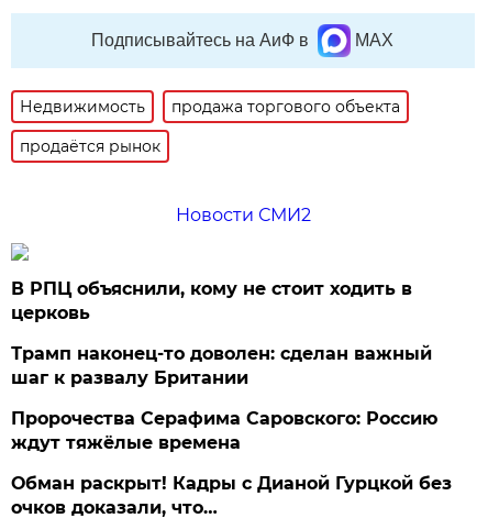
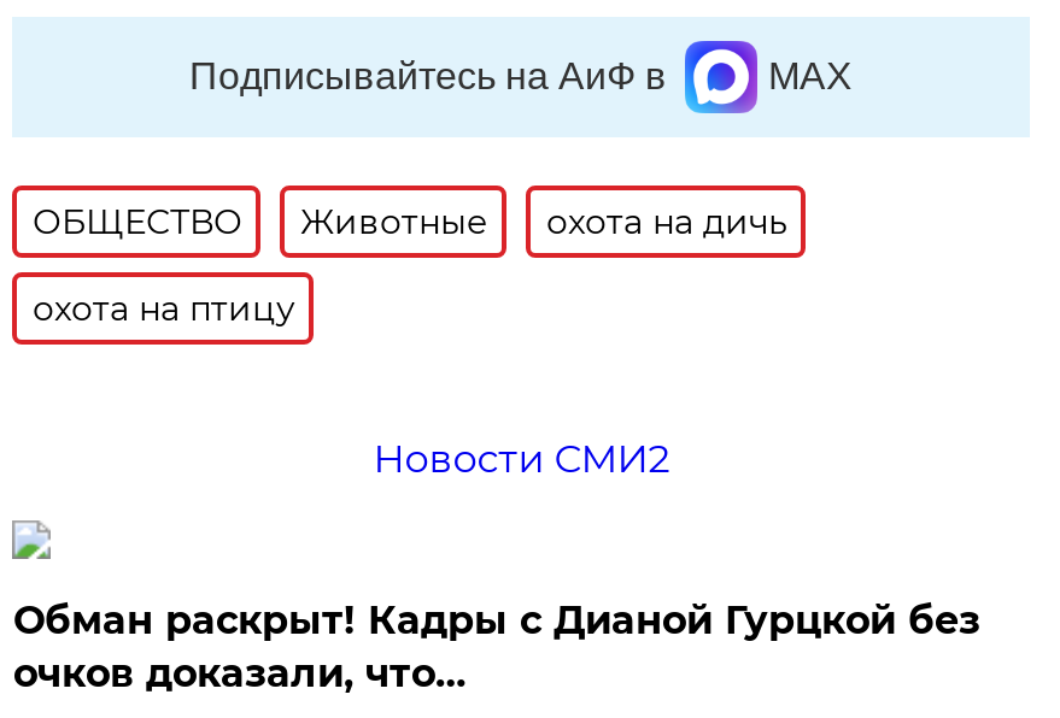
- Недвижимость
- продажа торгового объекта
+ ОБЩЕСТВО
+ Животные
+ охота на дичь

- продаётся рынок
+ охота на птицу

- В РПЦ объяснили, кому не стоит ходить в
- церковь
- Трамп наконец-то доволен: сделан важный
- шаг к развалу Британии
- Пророчества Серафима Саровского: Россию
- ждут тяжёлые времена
